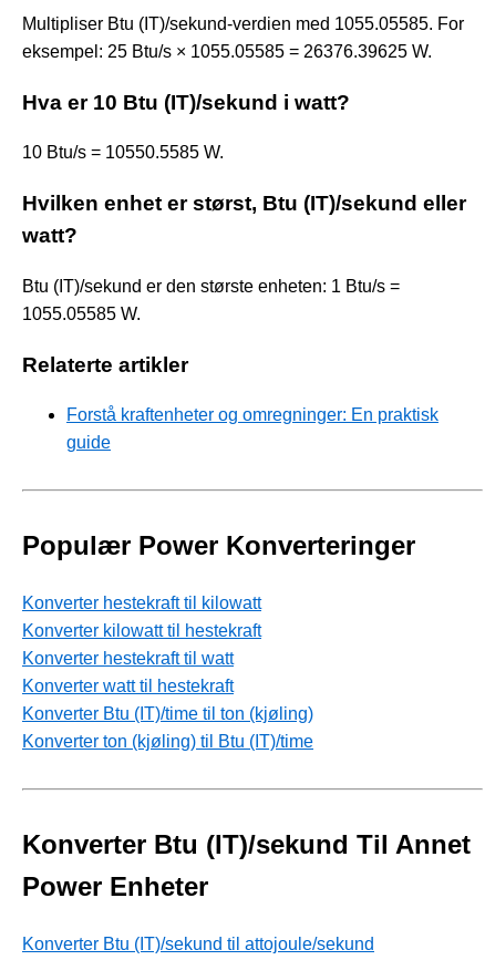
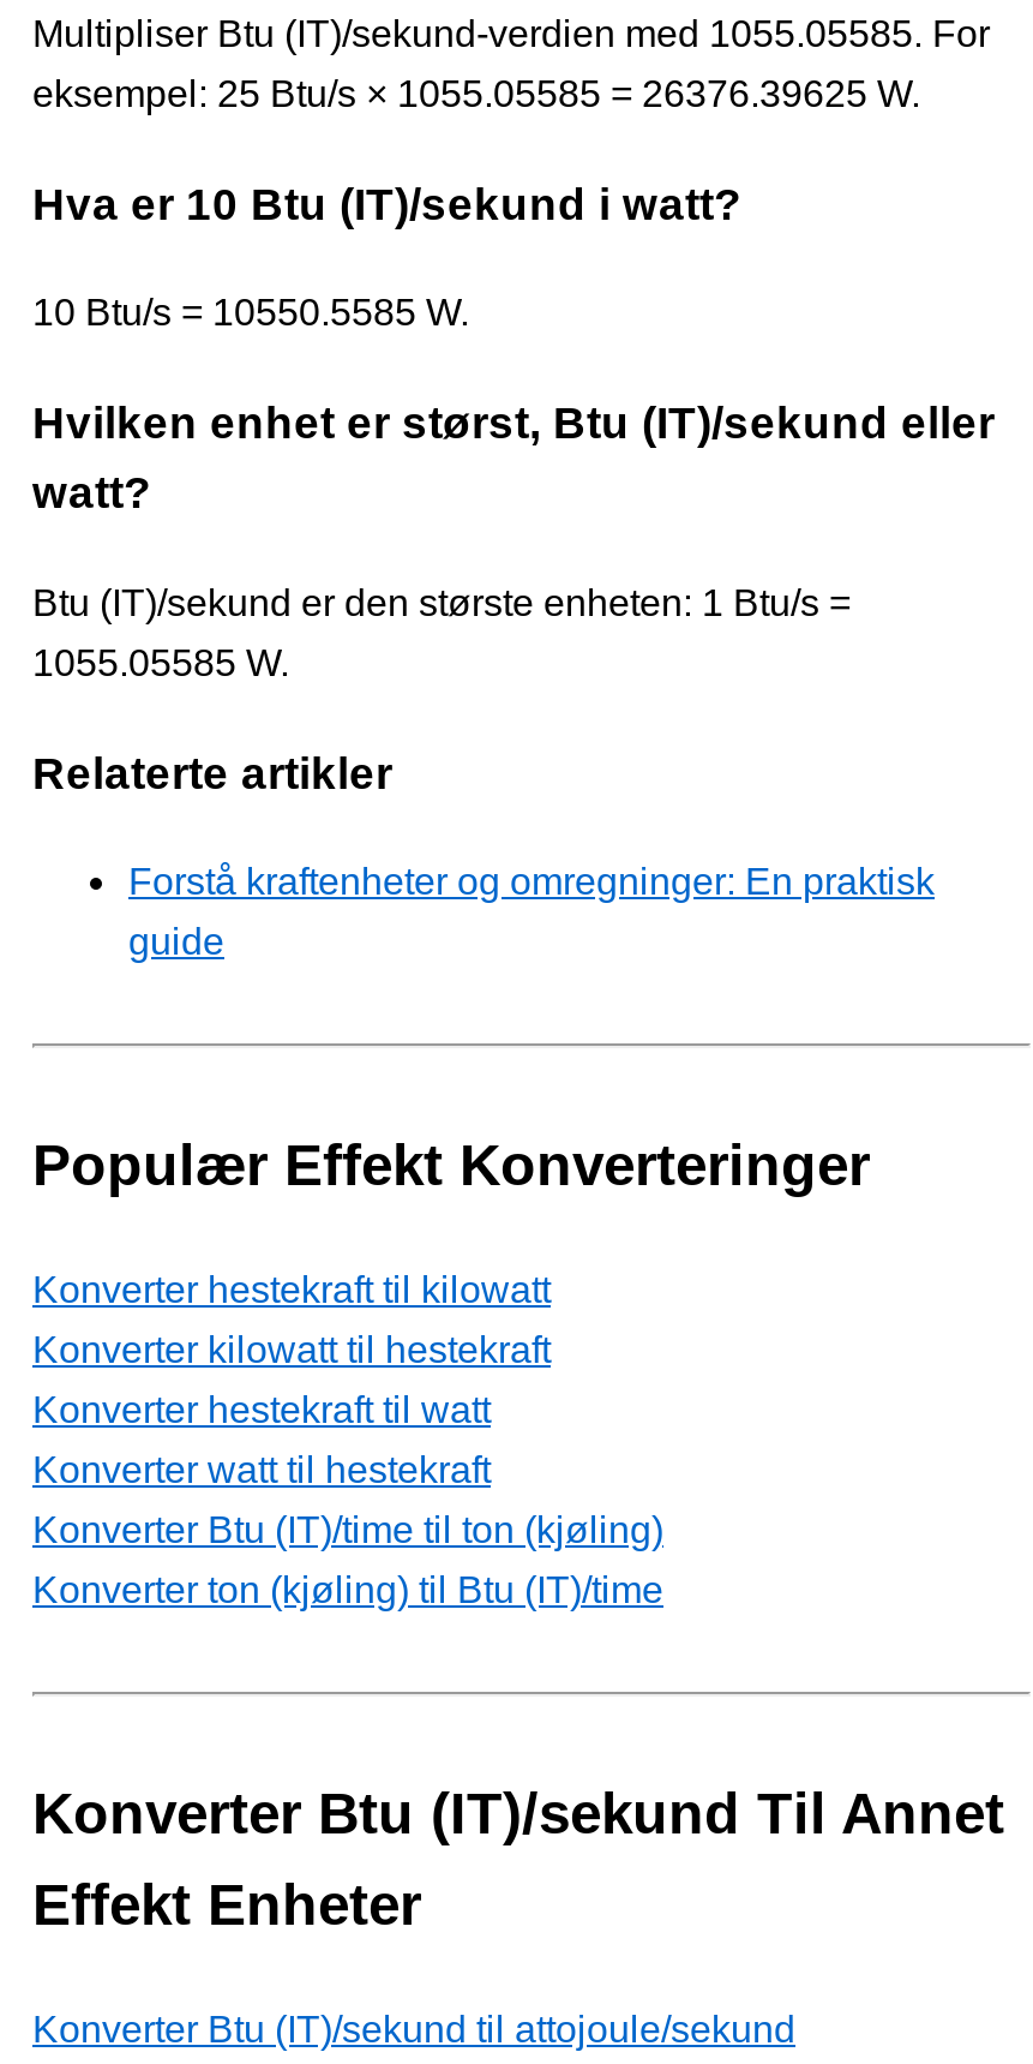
- Populær Power Konverteringer
+ Populær Effekt Konverteringer

- Power Enheter
+ Effekt Enheter
